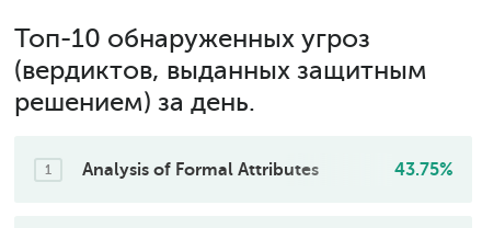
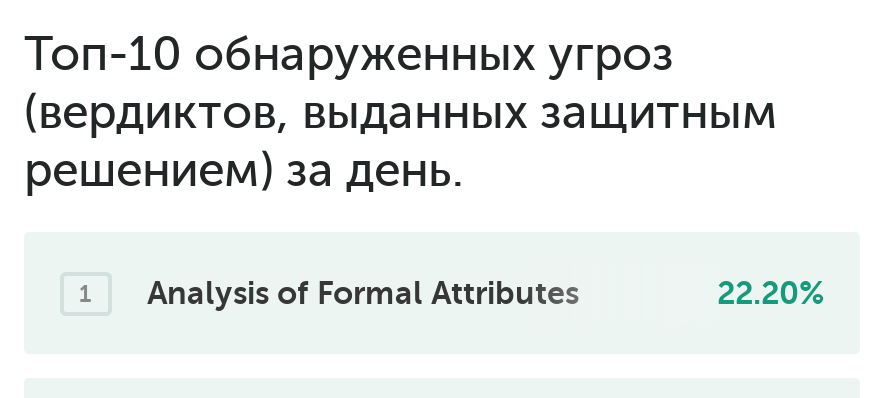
- 43.75%
+ 22.20%
